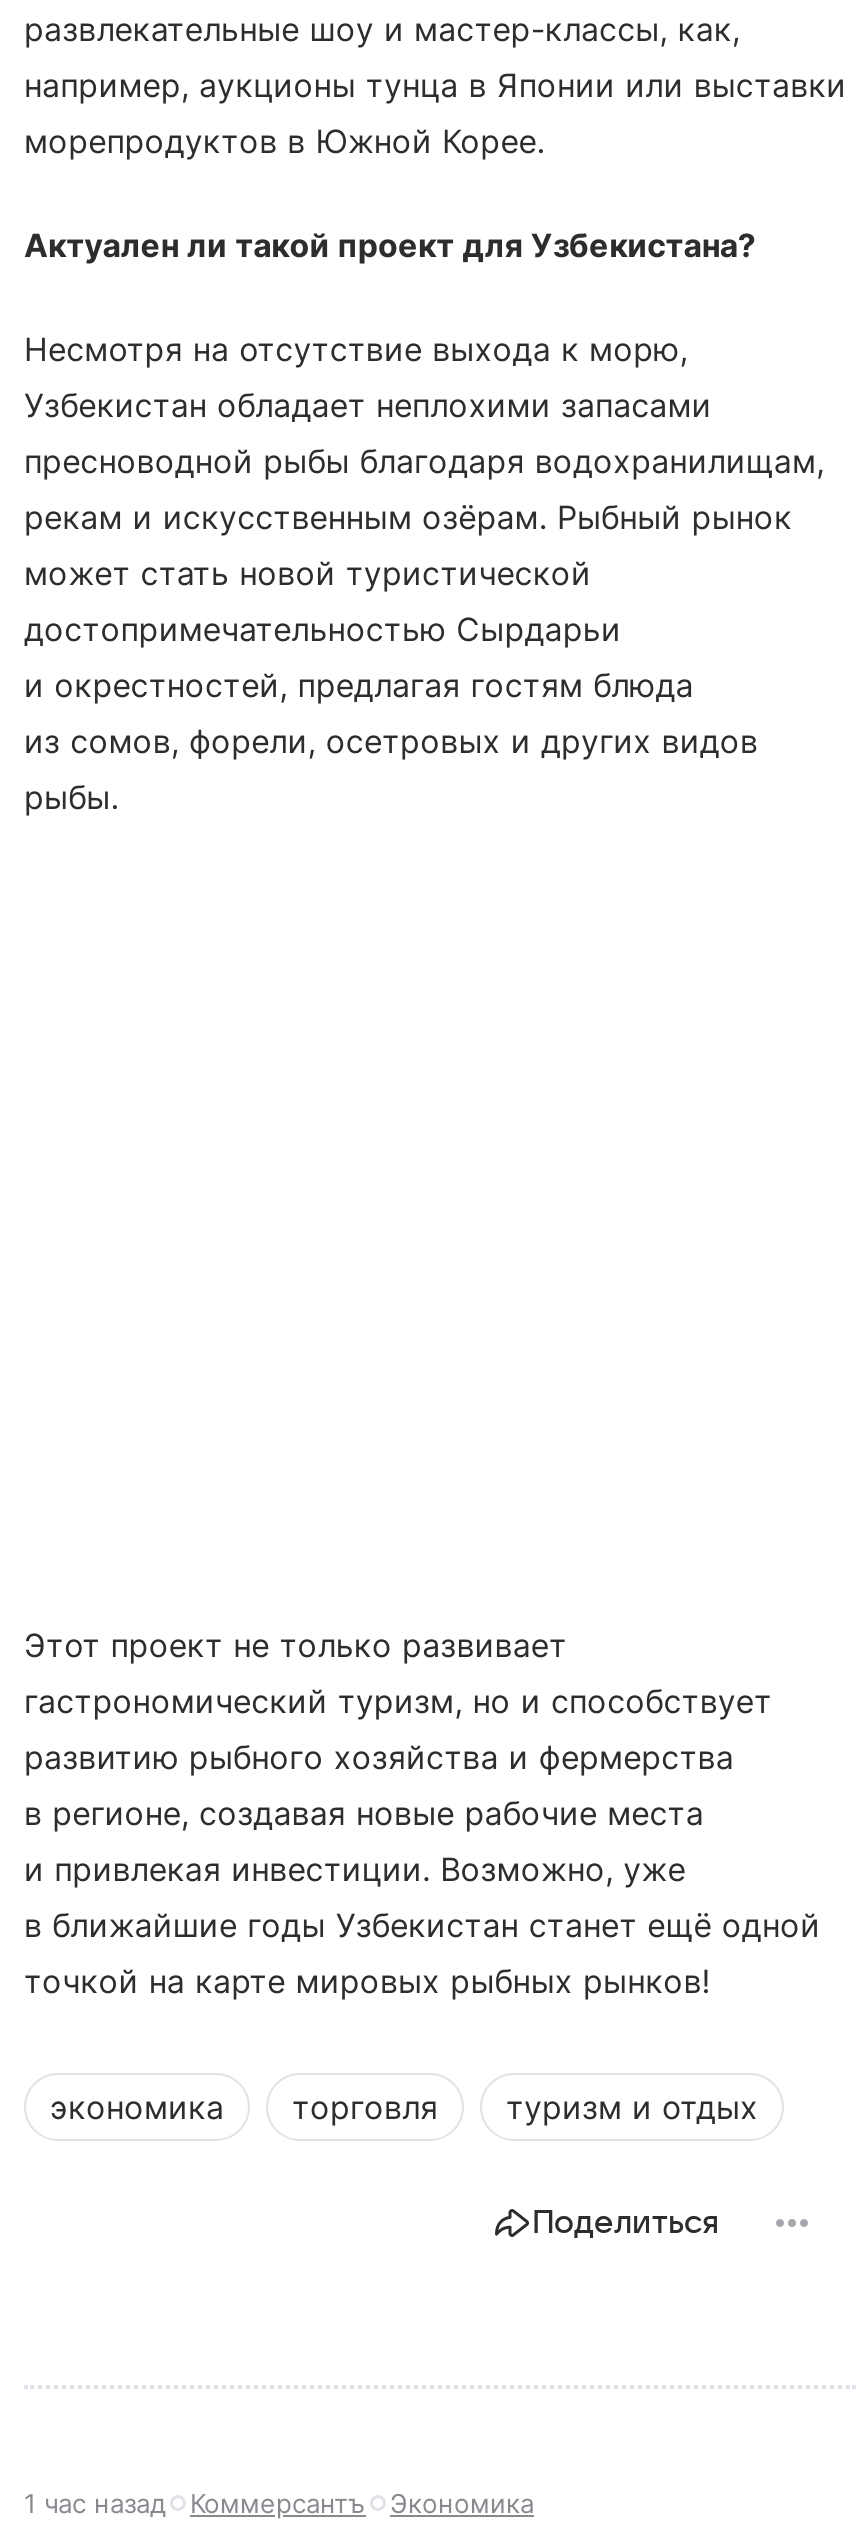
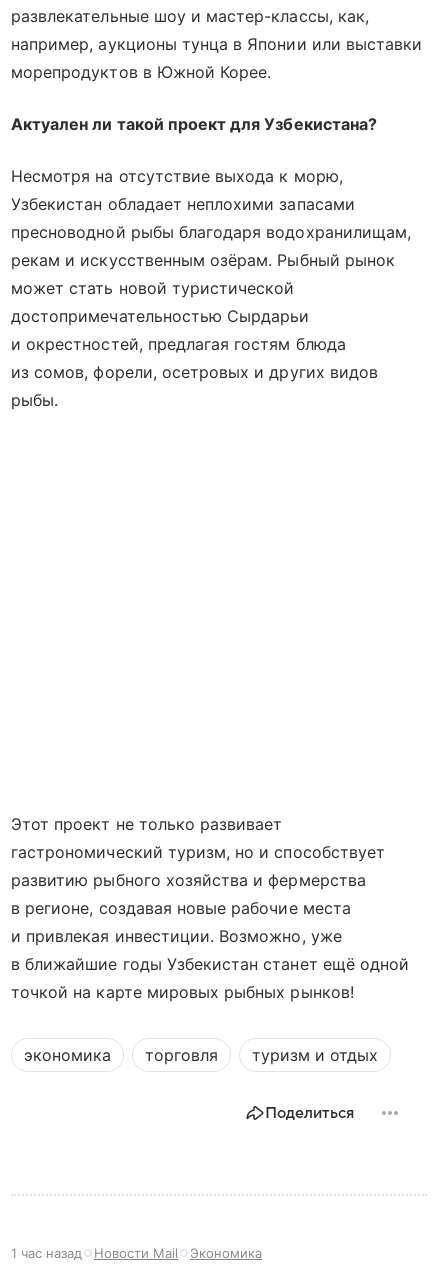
- Коммерсантъ
+ Новости Mail
